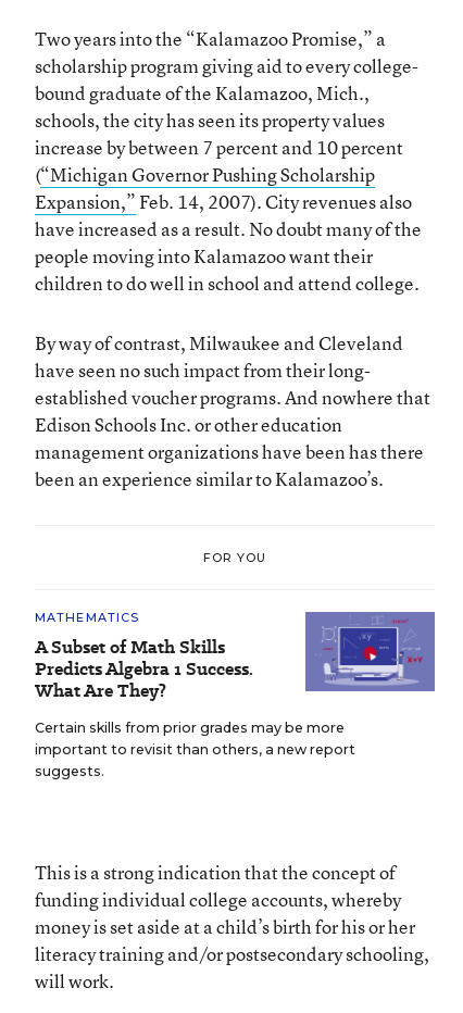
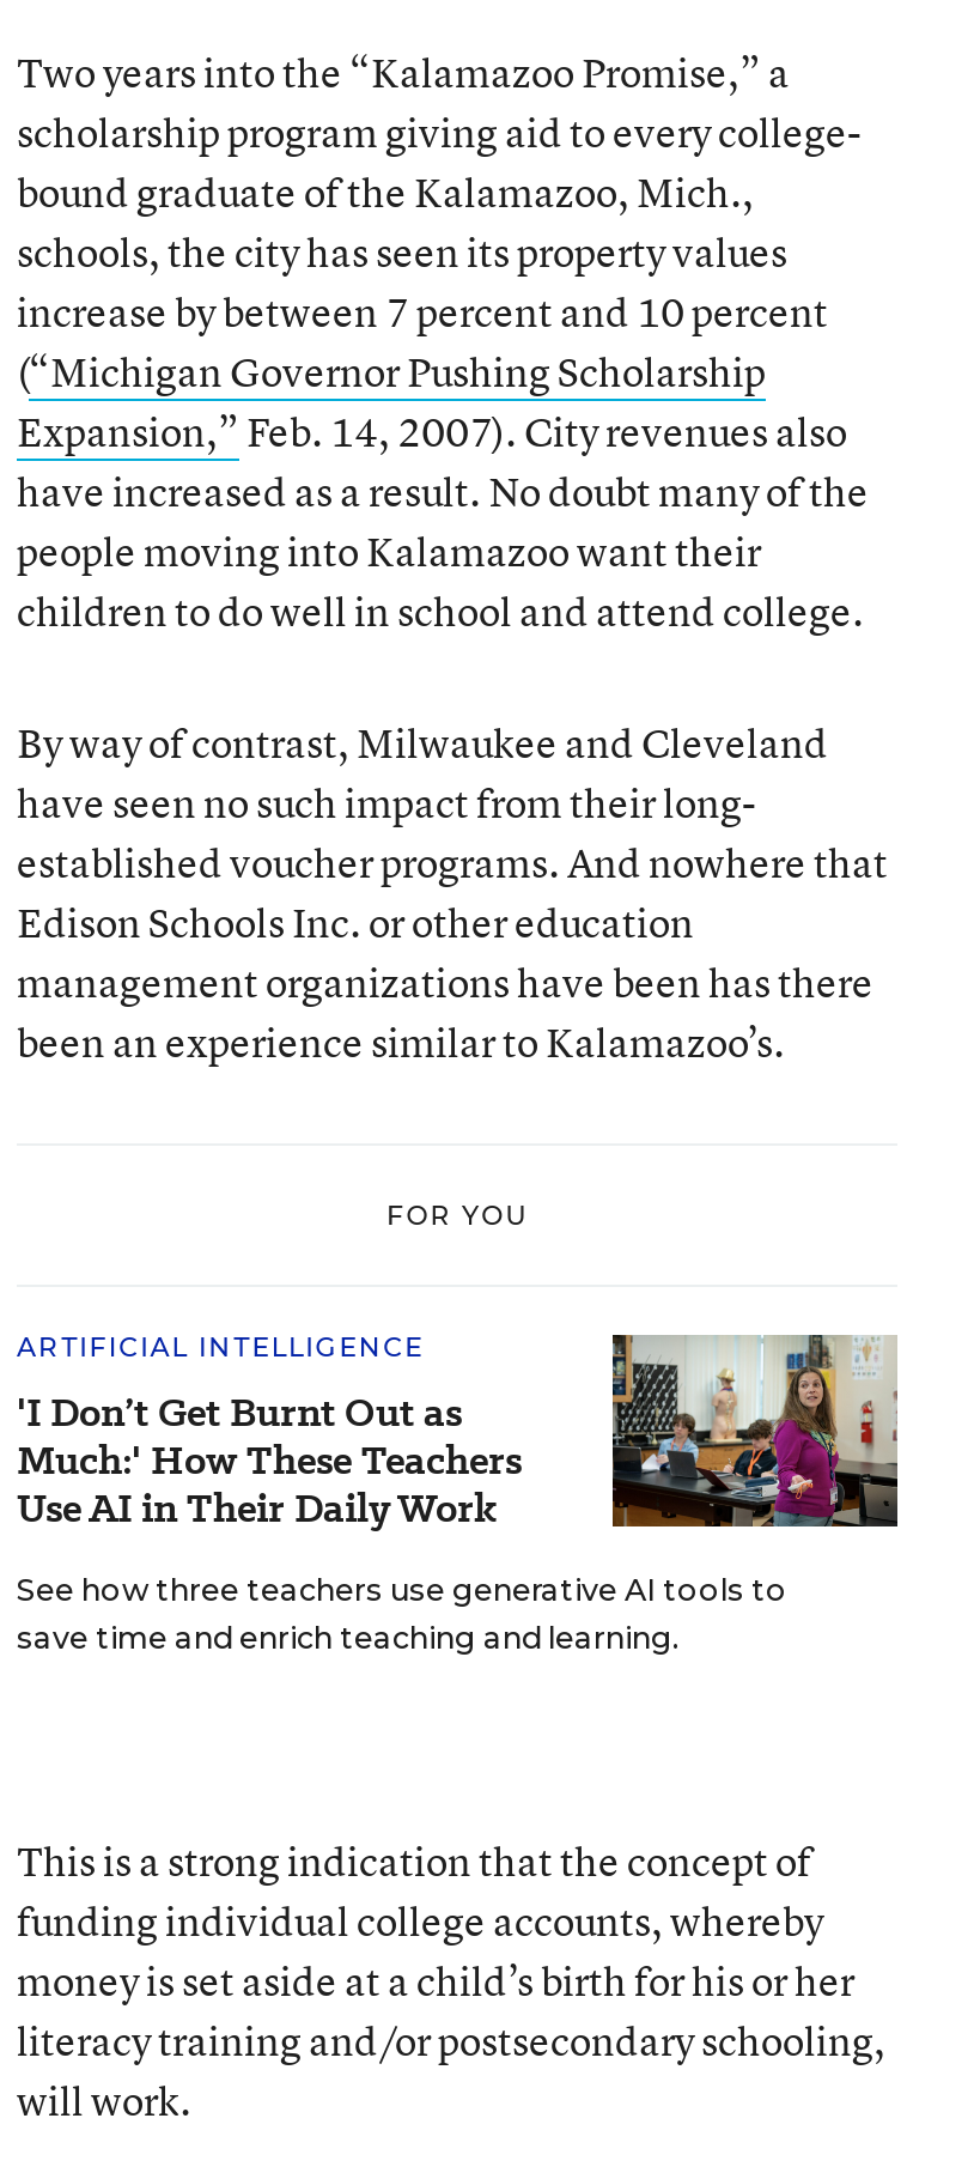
- MATHEMATICS
- A Subset of Math Skills
- Predicts Algebra 1 Success.
- What Are They?
+ ARTIFICIAL INTELLIGENCE
+ 'I Don’t Get Burnt Out as
+ Much:' How These Teachers
+ Use AI in Their Daily Work

- [image]
- Certain skills from prior grades may be more
- important to revisit than others, a new report
- suggests.
+ [image]
+ See how three teachers use generative AI tools to
+ save time and enrich teaching and learning.
